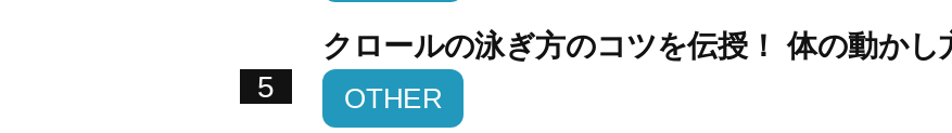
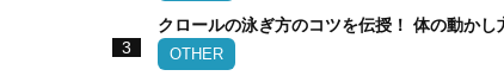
- 5
+ 3
